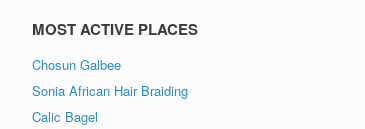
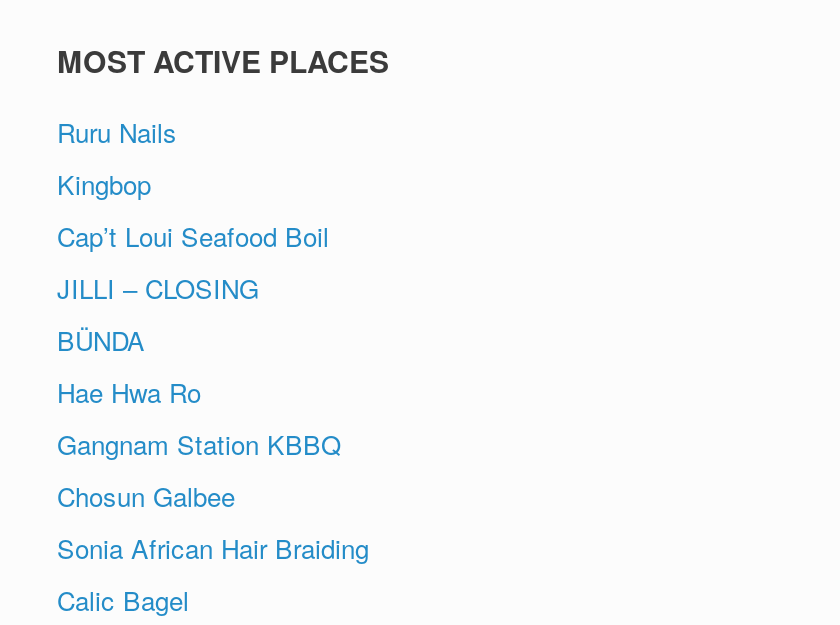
+ Ruru Nails
+ Kingbop
+ Cap’t Loui Seafood Boil
+ JILLI – CLOSING
+ BÜNDA
+ Hae Hwa Ro
+ Gangnam Station KBBQ
